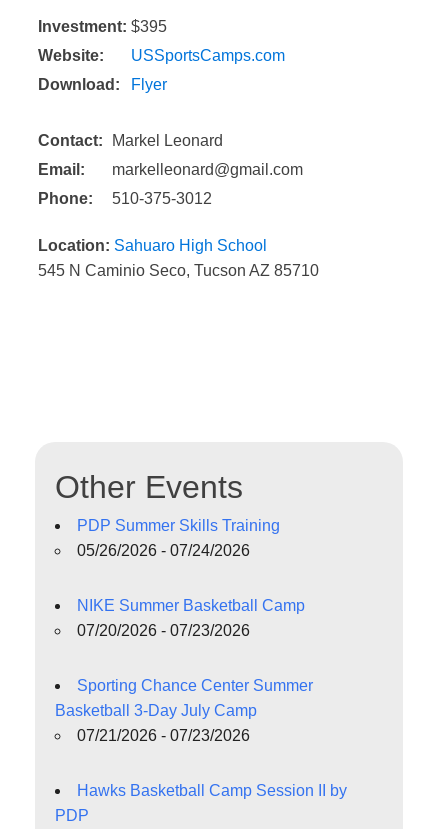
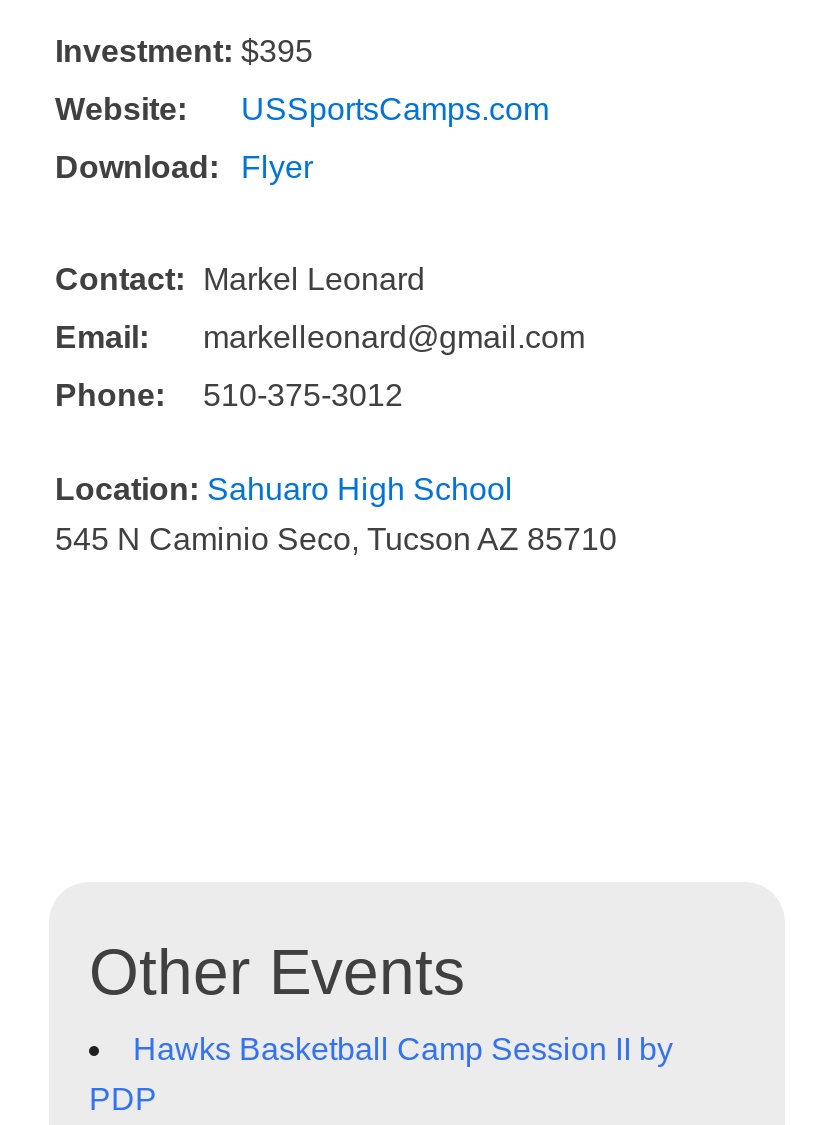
- PDP Summer Skills Training
- 05/26/2026 - 07/24/2026
- NIKE Summer Basketball Camp
- 07/20/2026 - 07/23/2026
- Sporting Chance Center Summer
- Basketball 3-Day July Camp
- 07/21/2026 - 07/23/2026
